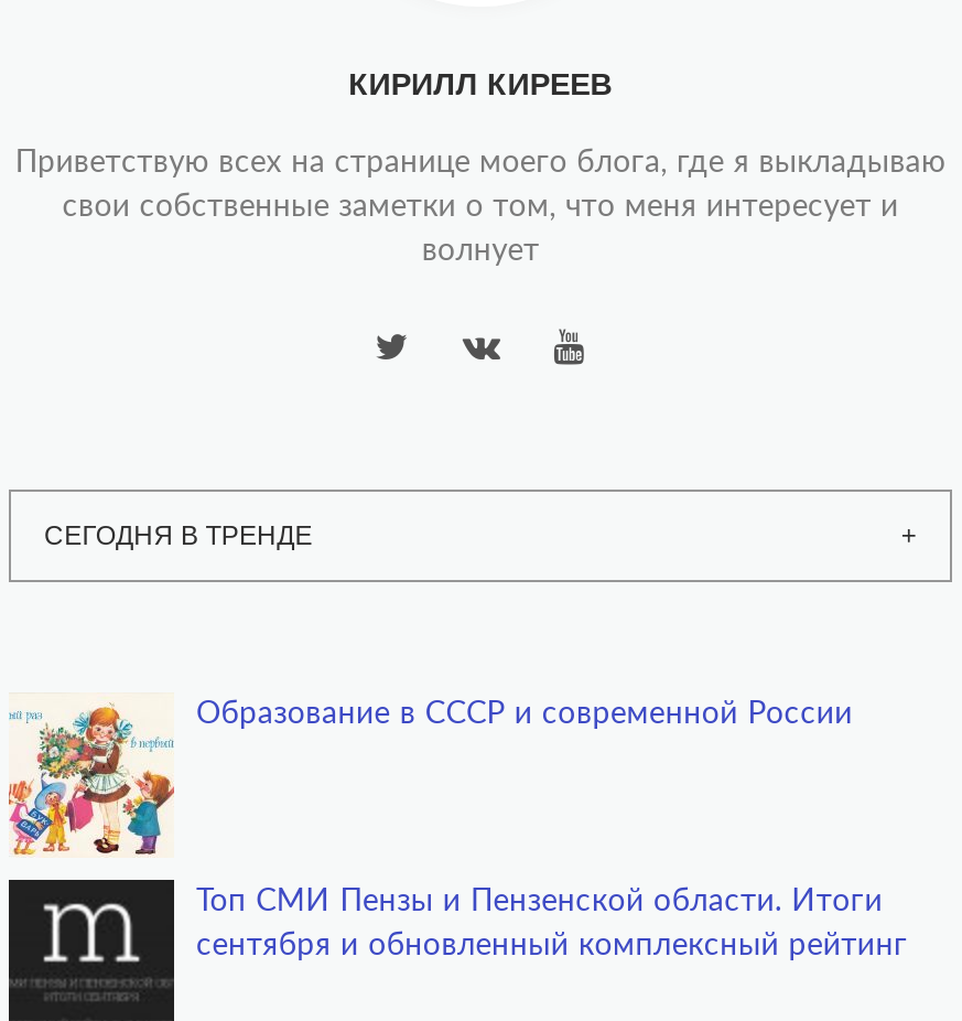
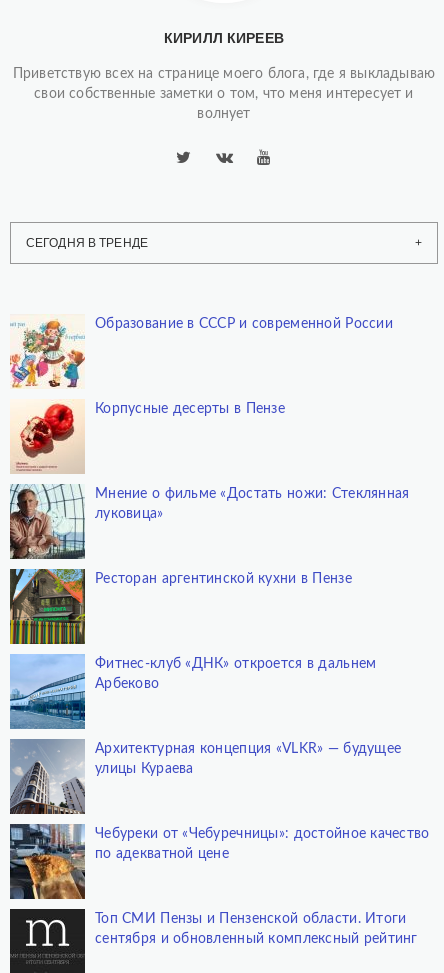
+ [image]
+ Мнение о фильме «Достать ножи: Стеклянная
+ луковица»

+ [image]
+ Ресторан аргентинской кухни в Пензе

+ [image]
+ Фитнес-клуб «ДНК» откроется в дальнем
+ Арбеково

+ [image]
+ Архитектурная концепция «VLKR» — будущее
+ улицы Кураева

+ [image]
+ Чебуреки от «Чебуречницы»: достойное качество
+ по адекватной цене

+ [image]
+ Корпусные десерты в Пензе
